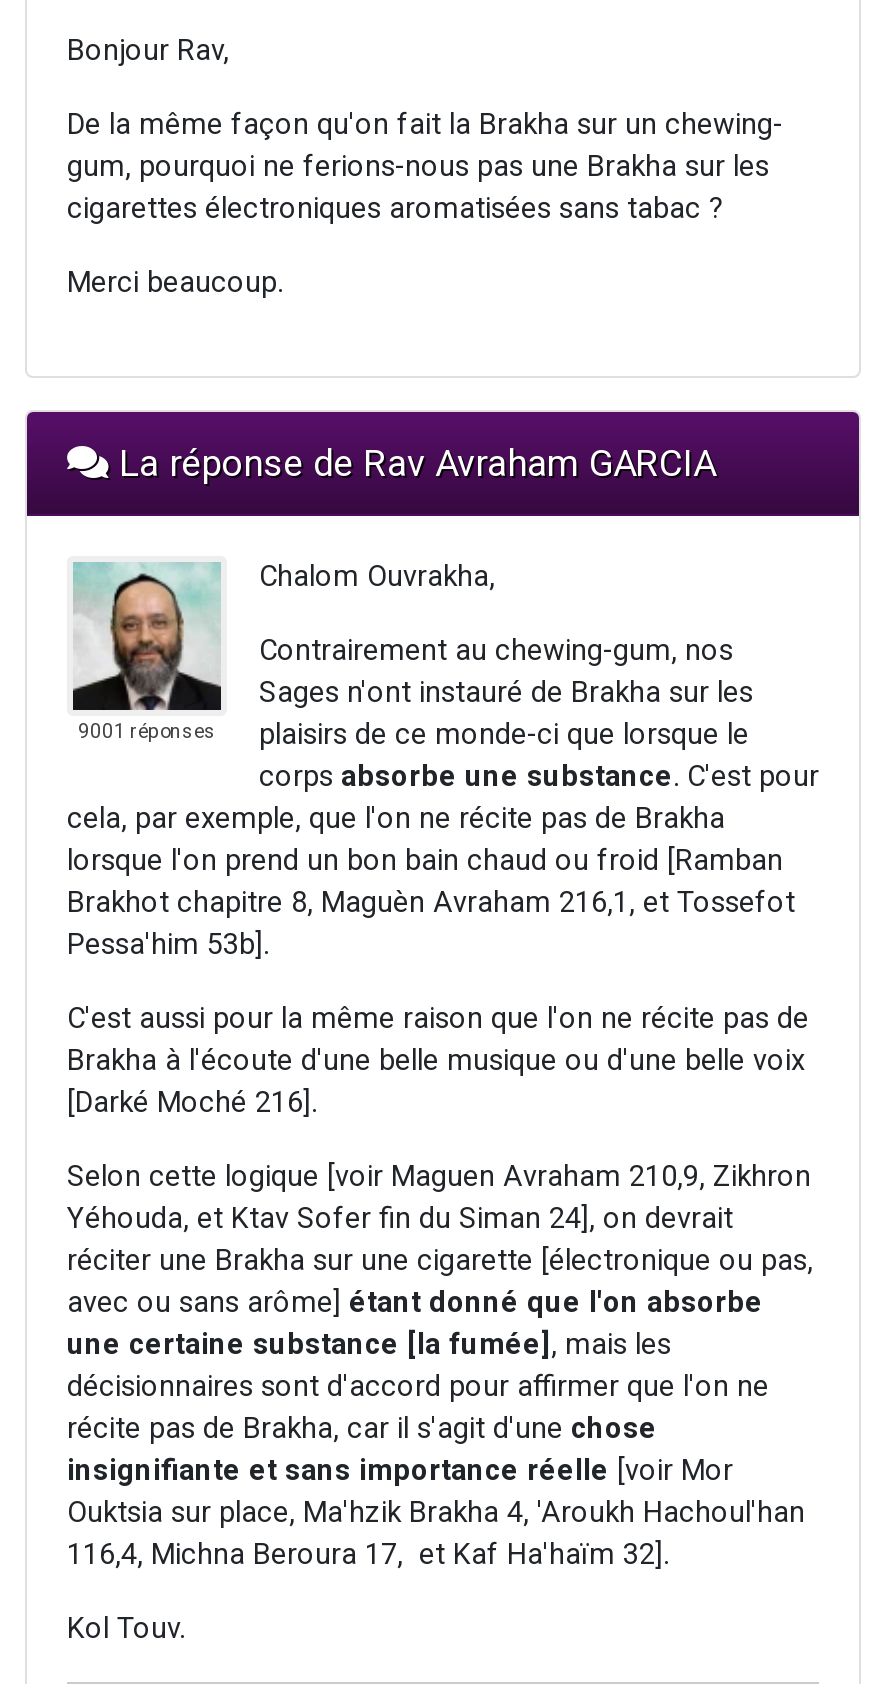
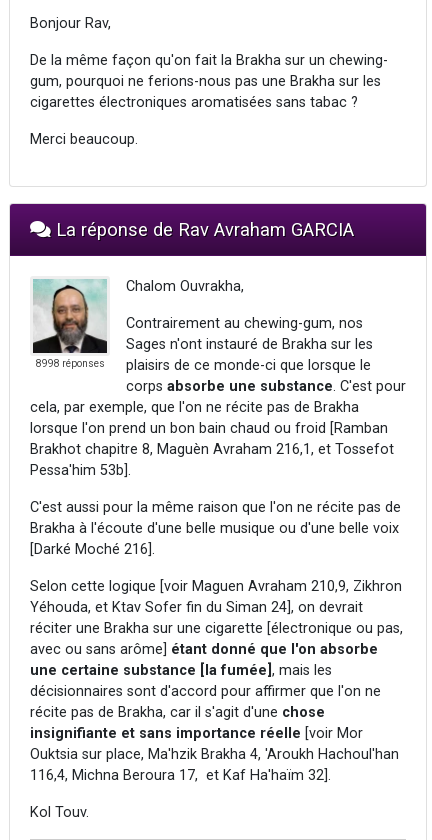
- 9001 réponses plaisirs de ce monde-ci que lorsque le
+ 8998 réponses plaisirs de ce monde-ci que lorsque le
